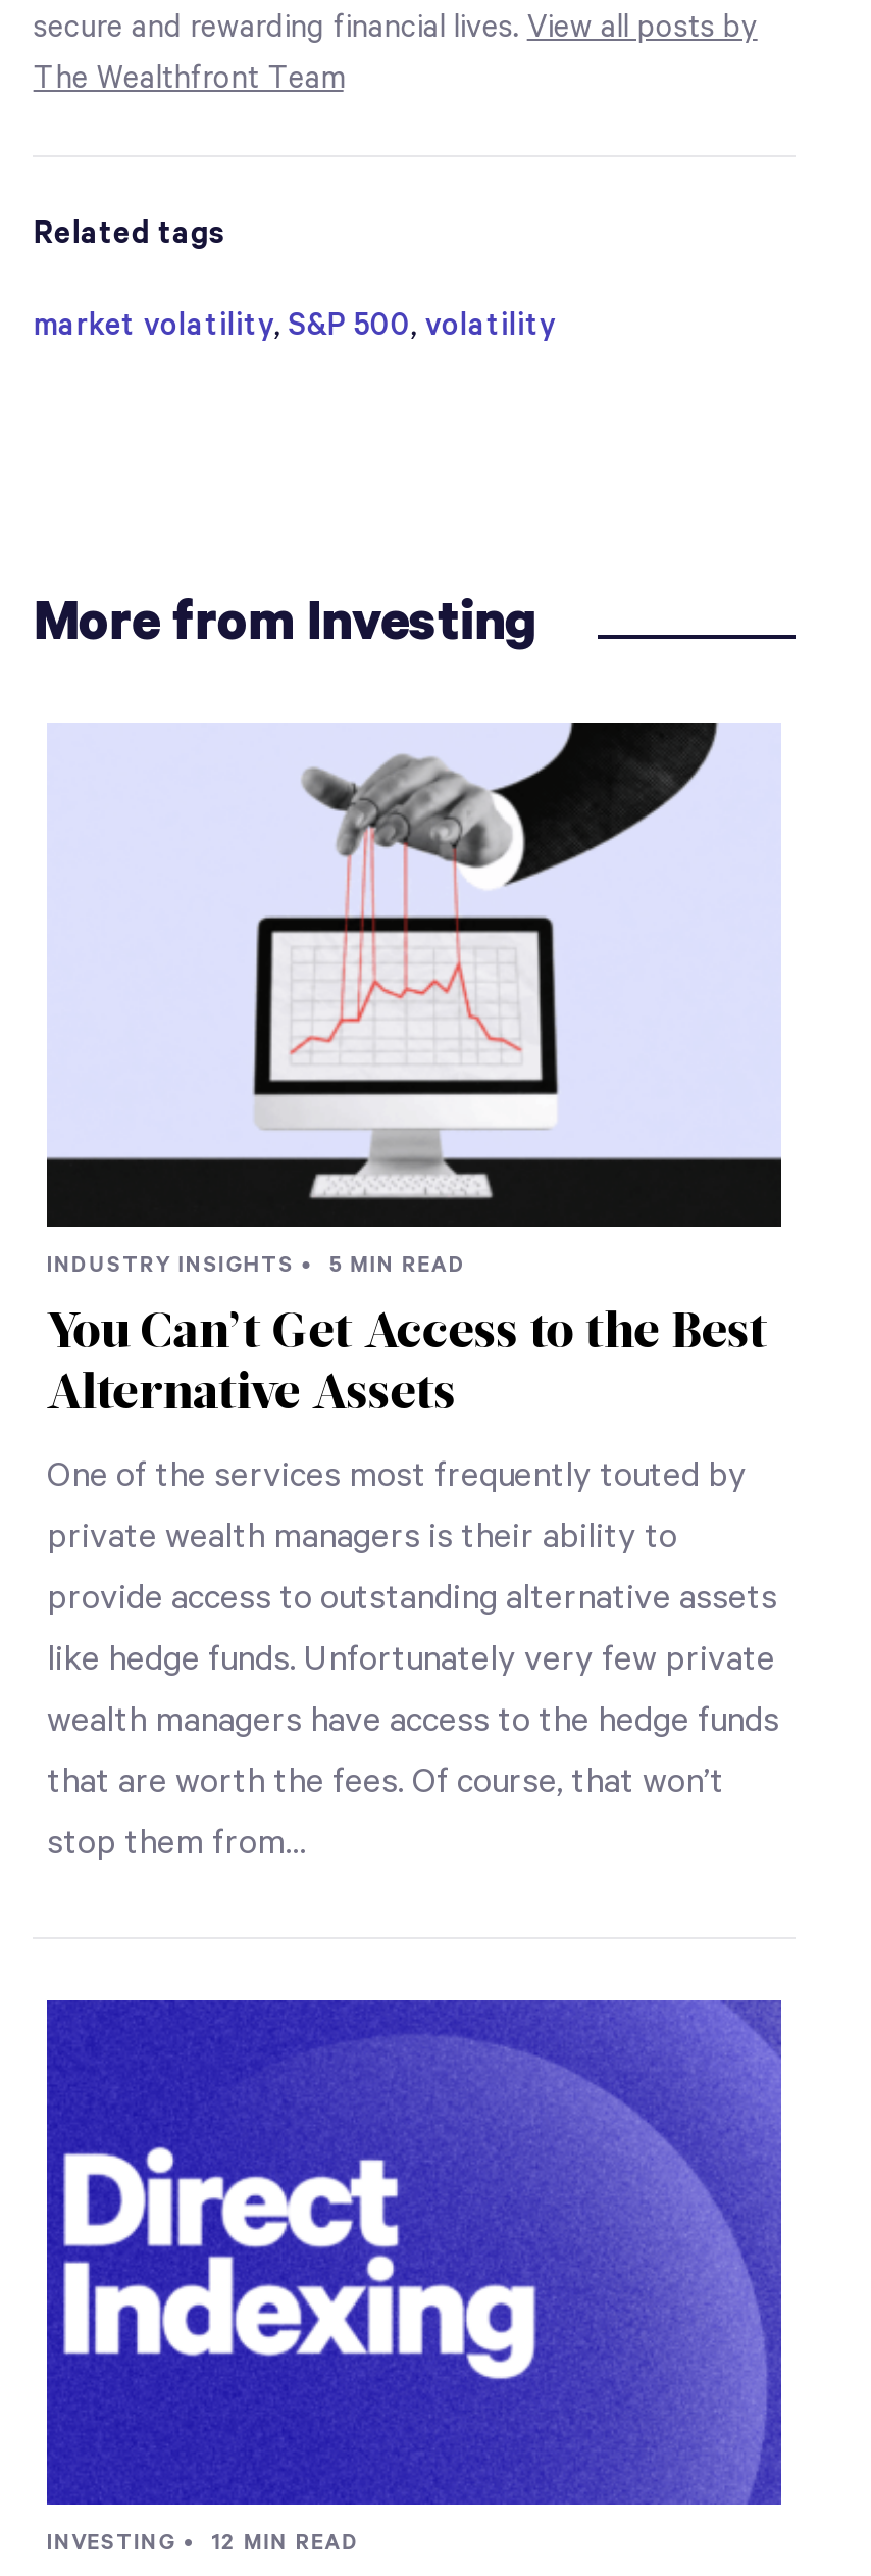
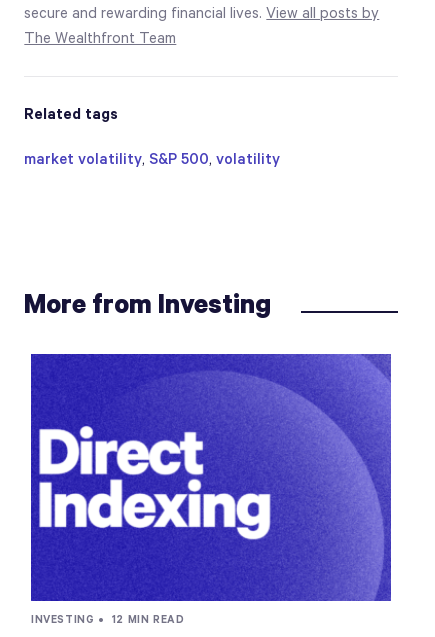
- [image]
- INDUSTRY INSIGHTS • 5 MIN READ
- You Can’t Get Access to the Best
- Alternative Assets
- One of the services most frequently touted by
- private wealth managers is their ability to
- provide access to outstanding alternative assets
- like hedge funds. Unfortunately very few private
- wealth managers have access to the hedge funds
- that are worth the fees. Of course, that won’t
- stop them from…
